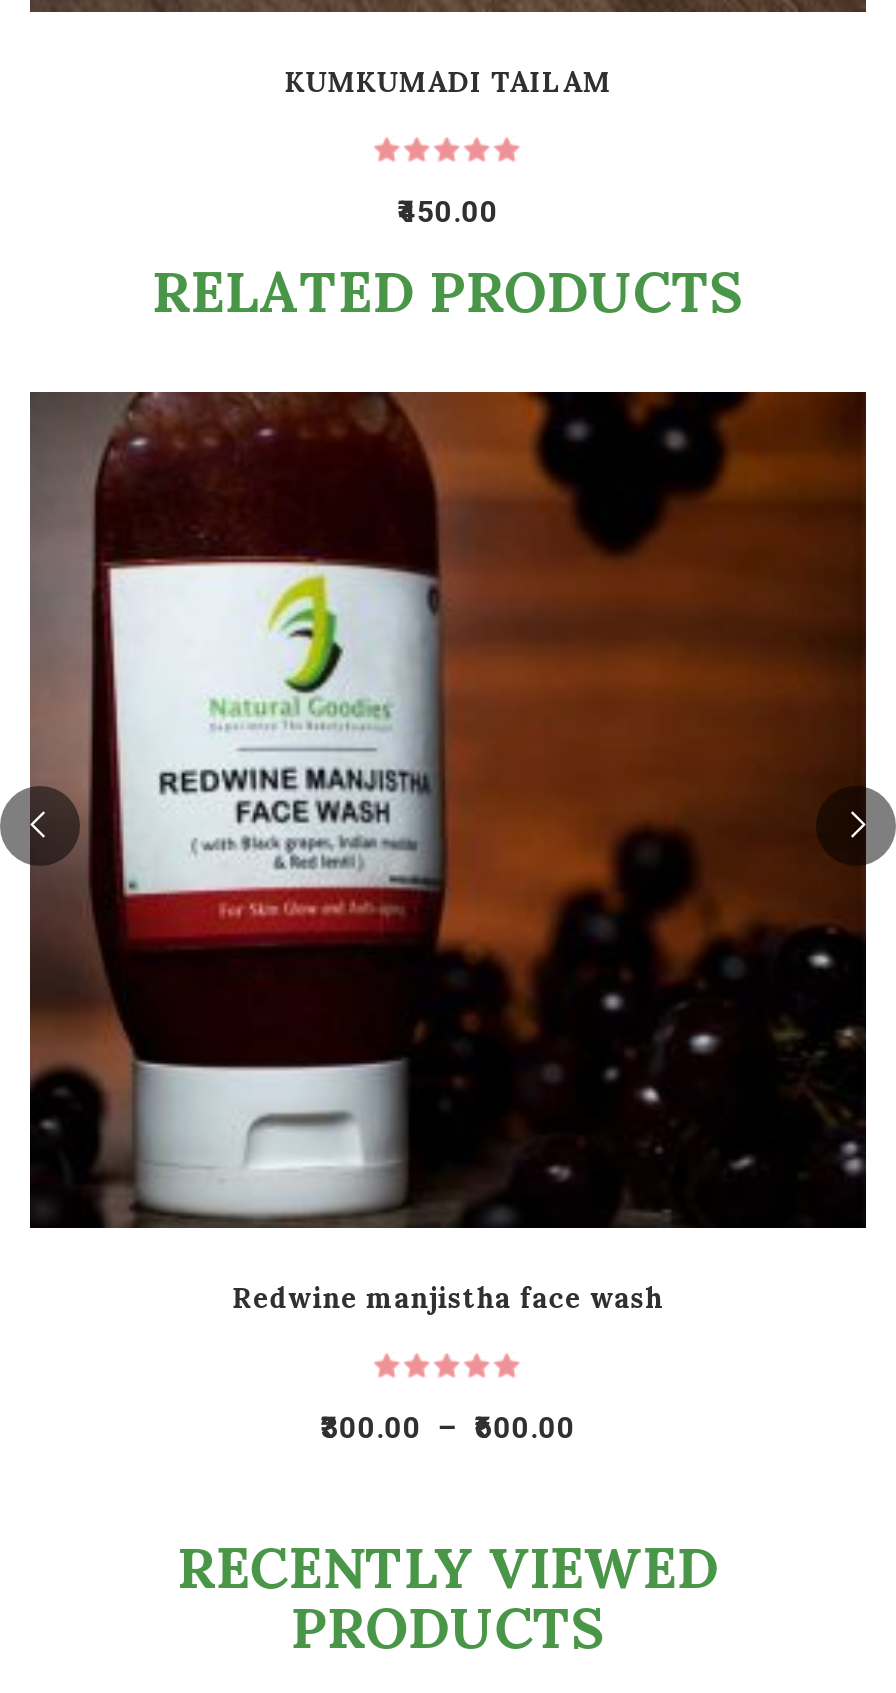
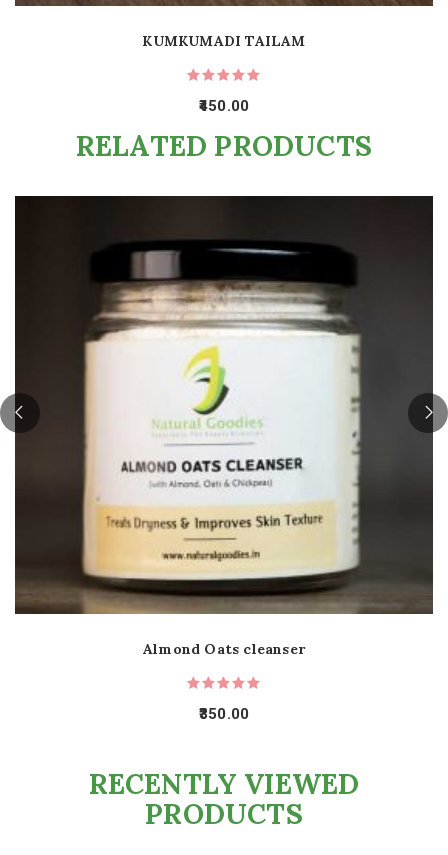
- [image]
- Redwine manjistha face wash
+ [image]
+ Almond Oats cleanser

- 300.00 – 600.00
+ 350.00
